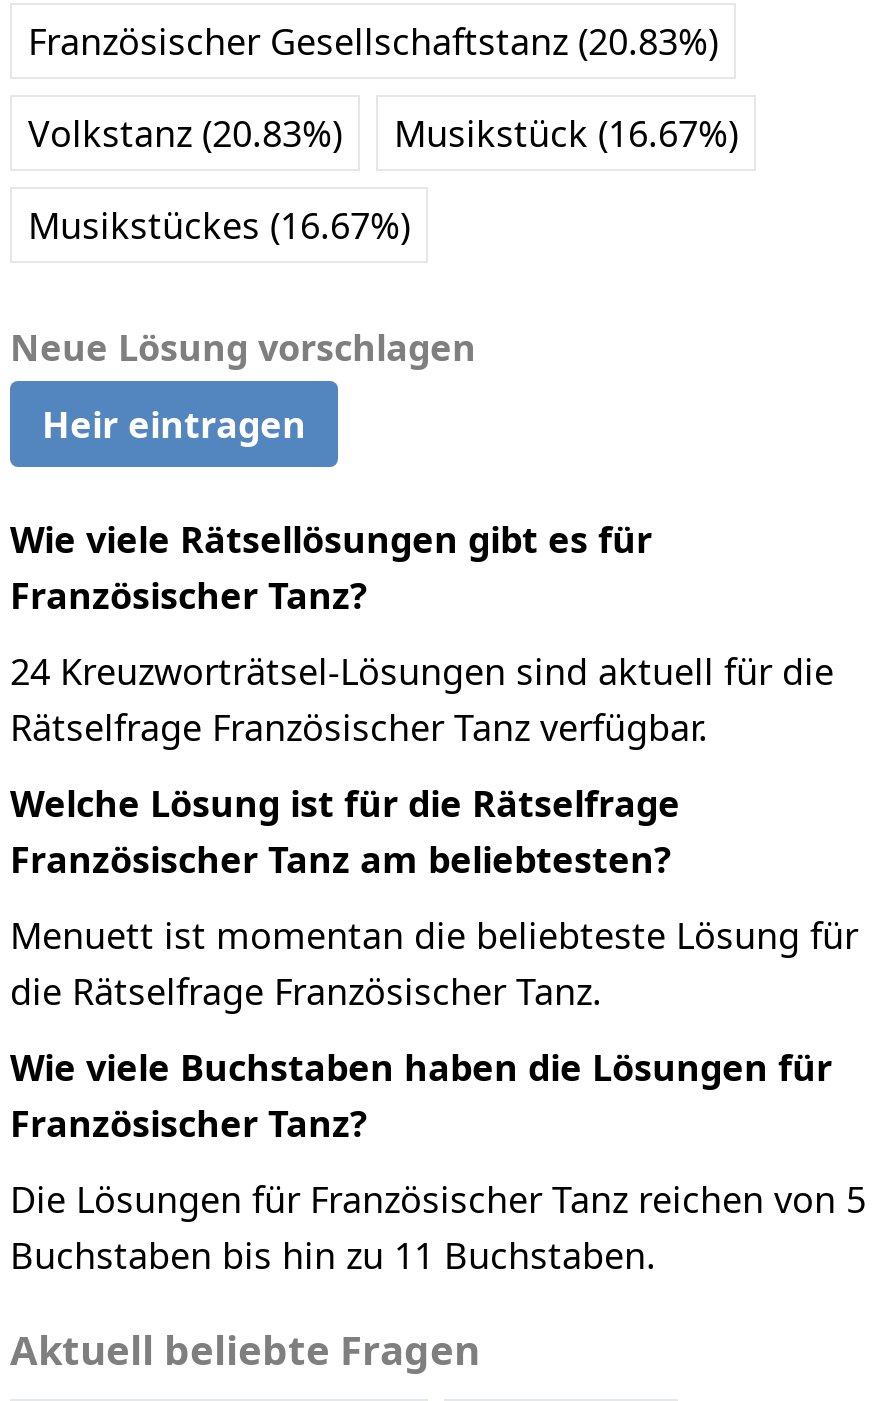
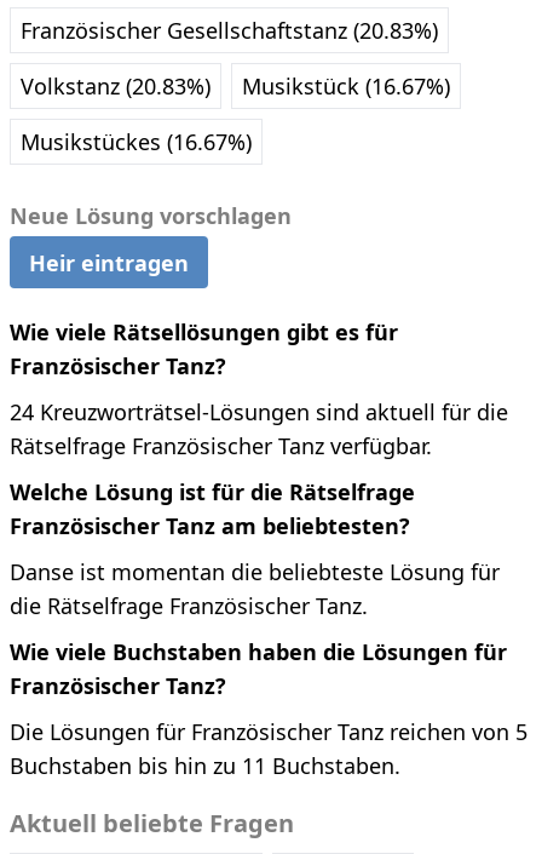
- Menuett ist momentan die beliebteste Lösung für
+ Danse ist momentan die beliebteste Lösung für
